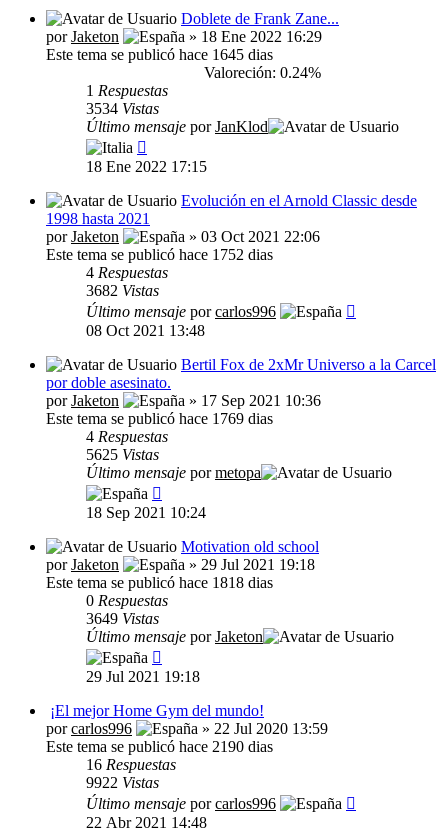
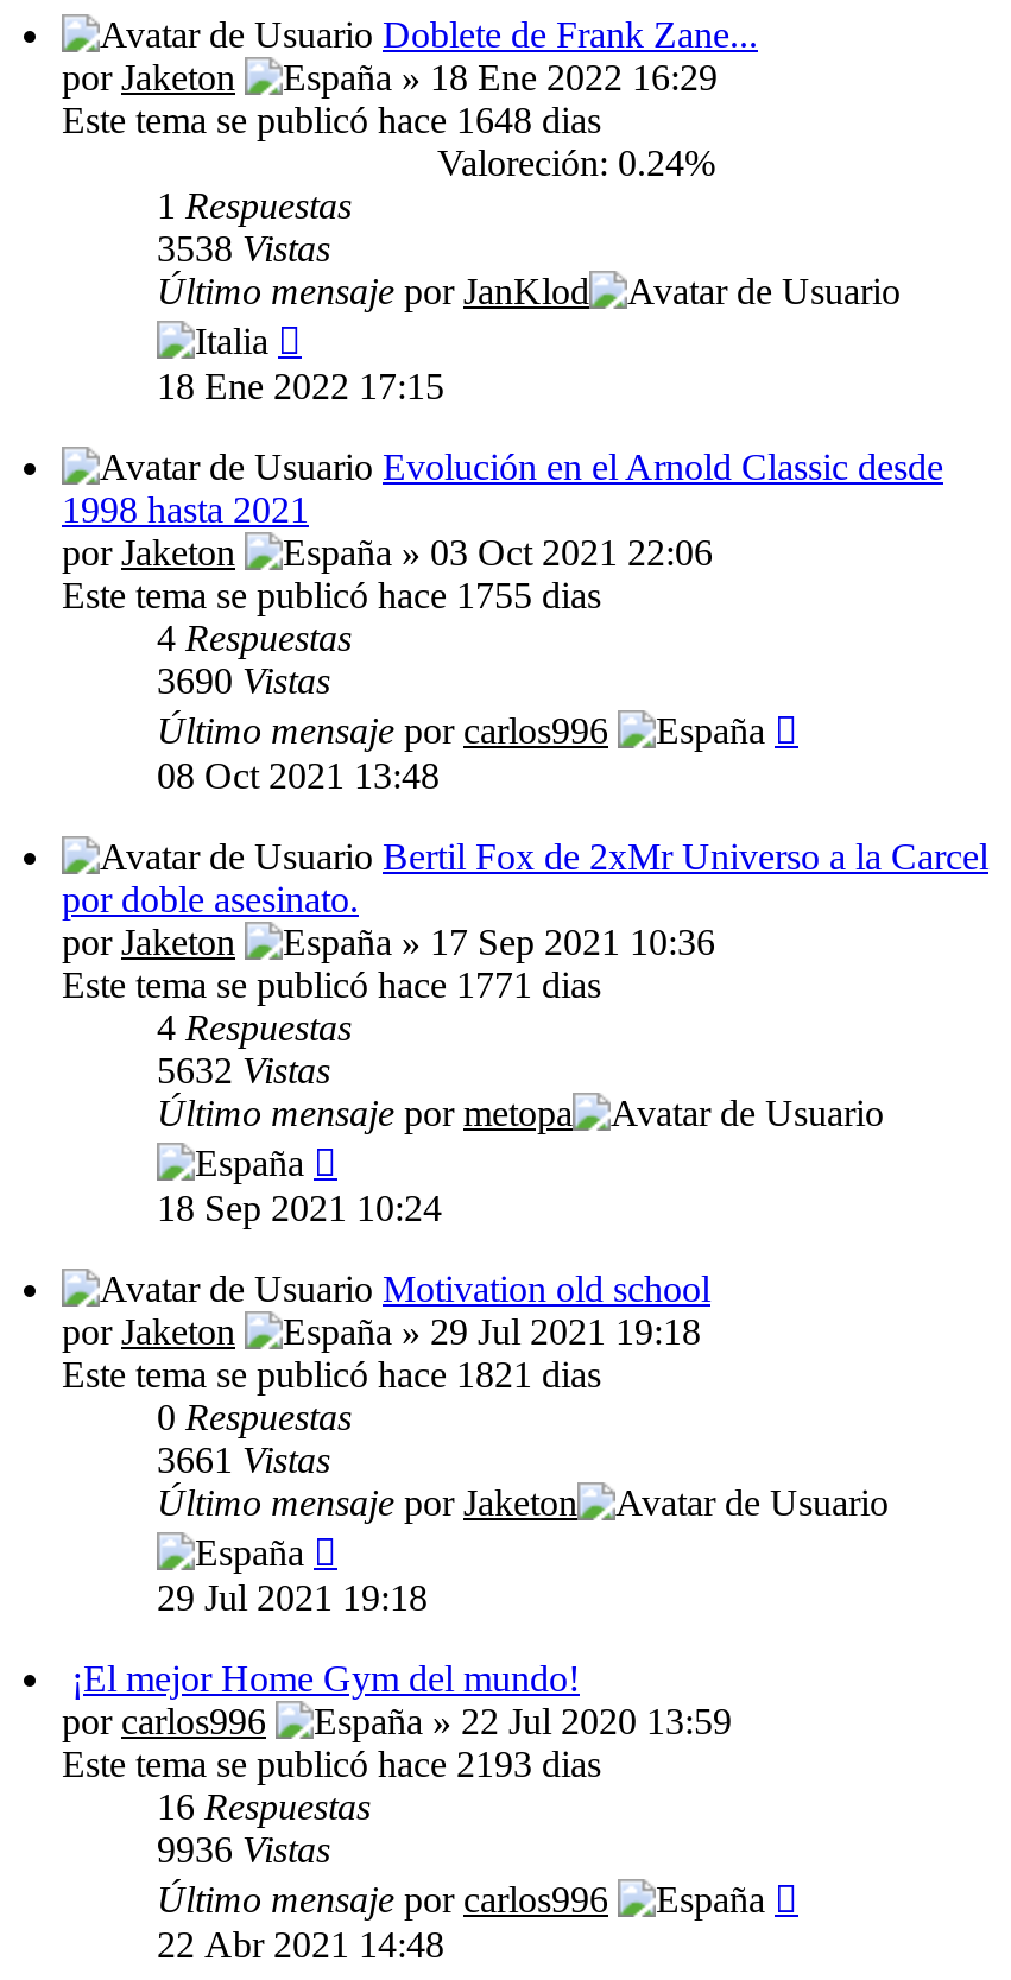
- Este tema se publicó hace 1645 dias
+ Este tema se publicó hace 1648 dias

- 3534Vistas
+ 3538Vistas

- Este tema se publicó hace 1752 dias
+ Este tema se publicó hace 1755 dias

- 3682Vistas
+ 3690Vistas

- Este tema se publicó hace 1769 dias
+ Este tema se publicó hace 1771 dias

- 5625 Vistas
+ 5632 Vistas

- Este tema se publicó hace 1818 dias
+ Este tema se publicó hace 1821 dias

- 3649 Vistas
+ 3661 Vistas

- Este tema se publicó hace 2190 dias
+ Este tema se publicó hace 2193 dias

- 9922 Vistas
+ 9936 Vistas
